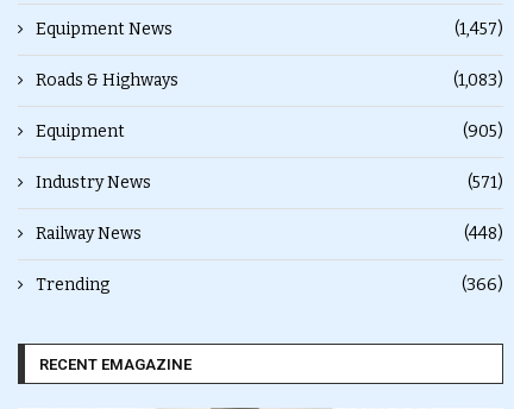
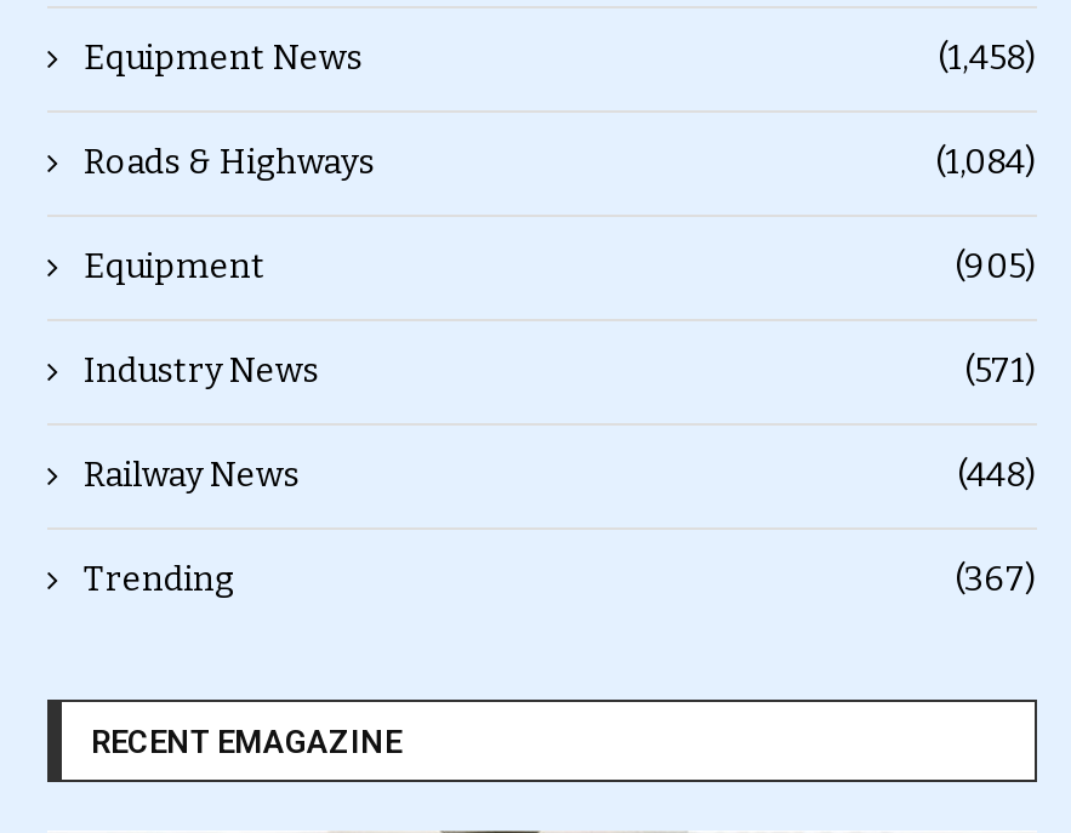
- (1,457)
+ (1,458)

- (1,083)
+ (1,084)

- (366)
+ (367)
